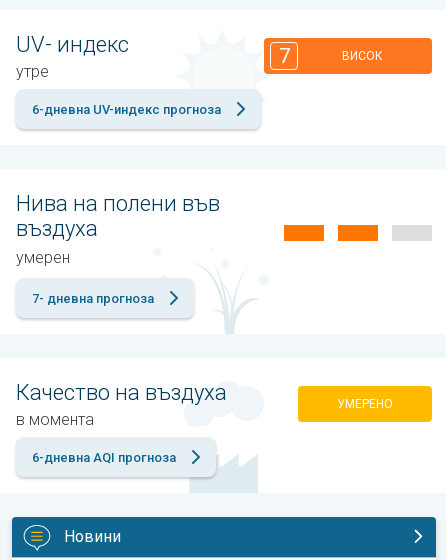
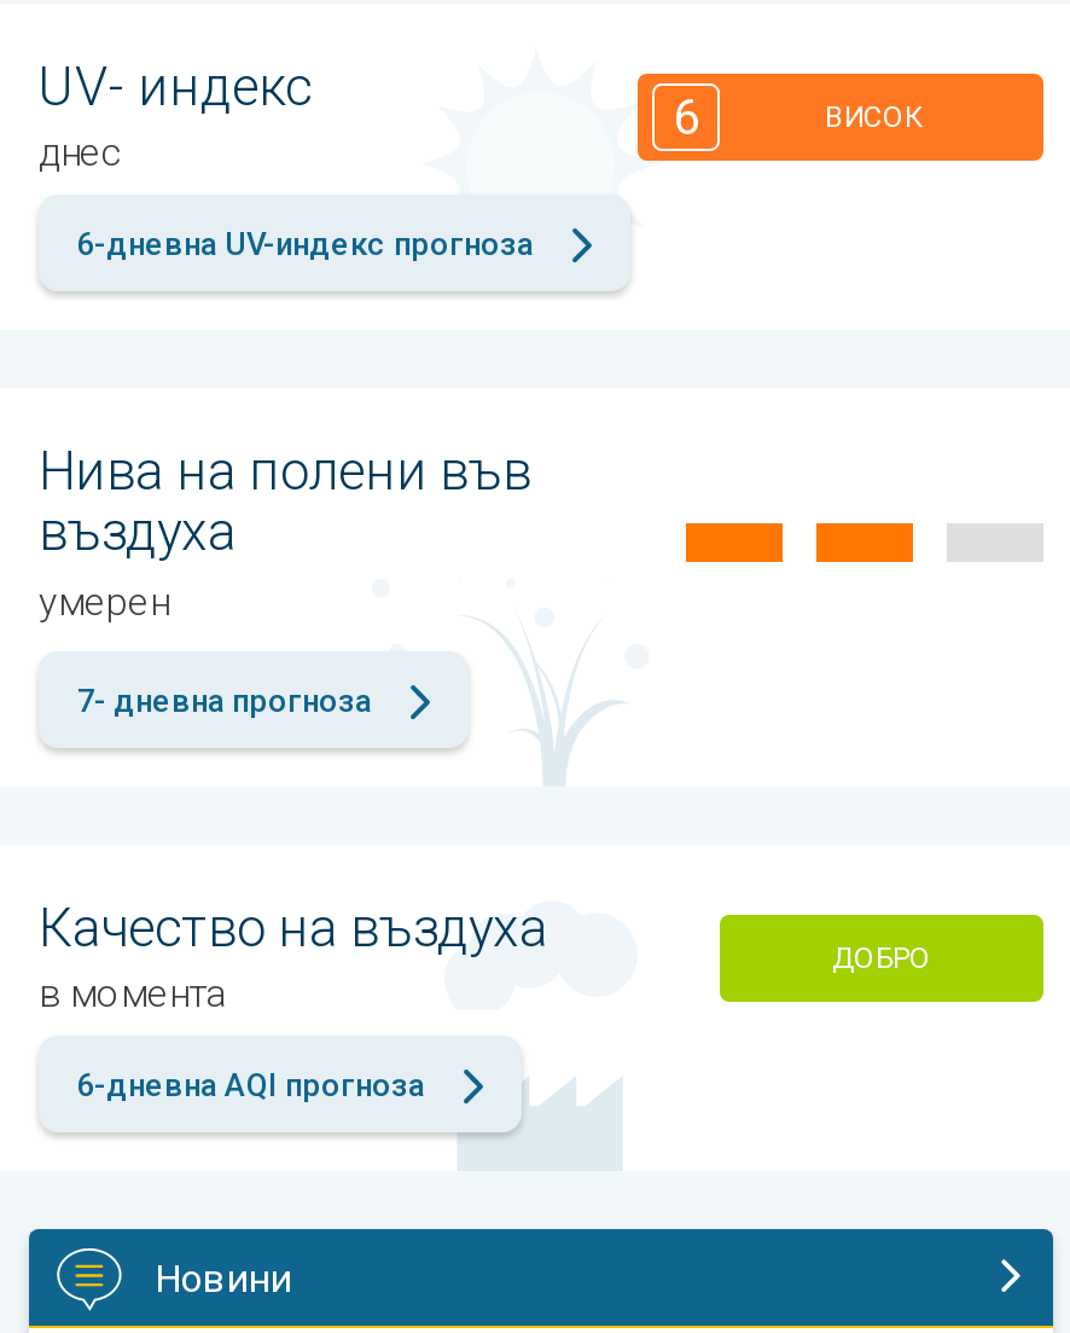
- 7
+ 6

- утре
+ днес

- УМЕРЕНО
+ ДОБРО
